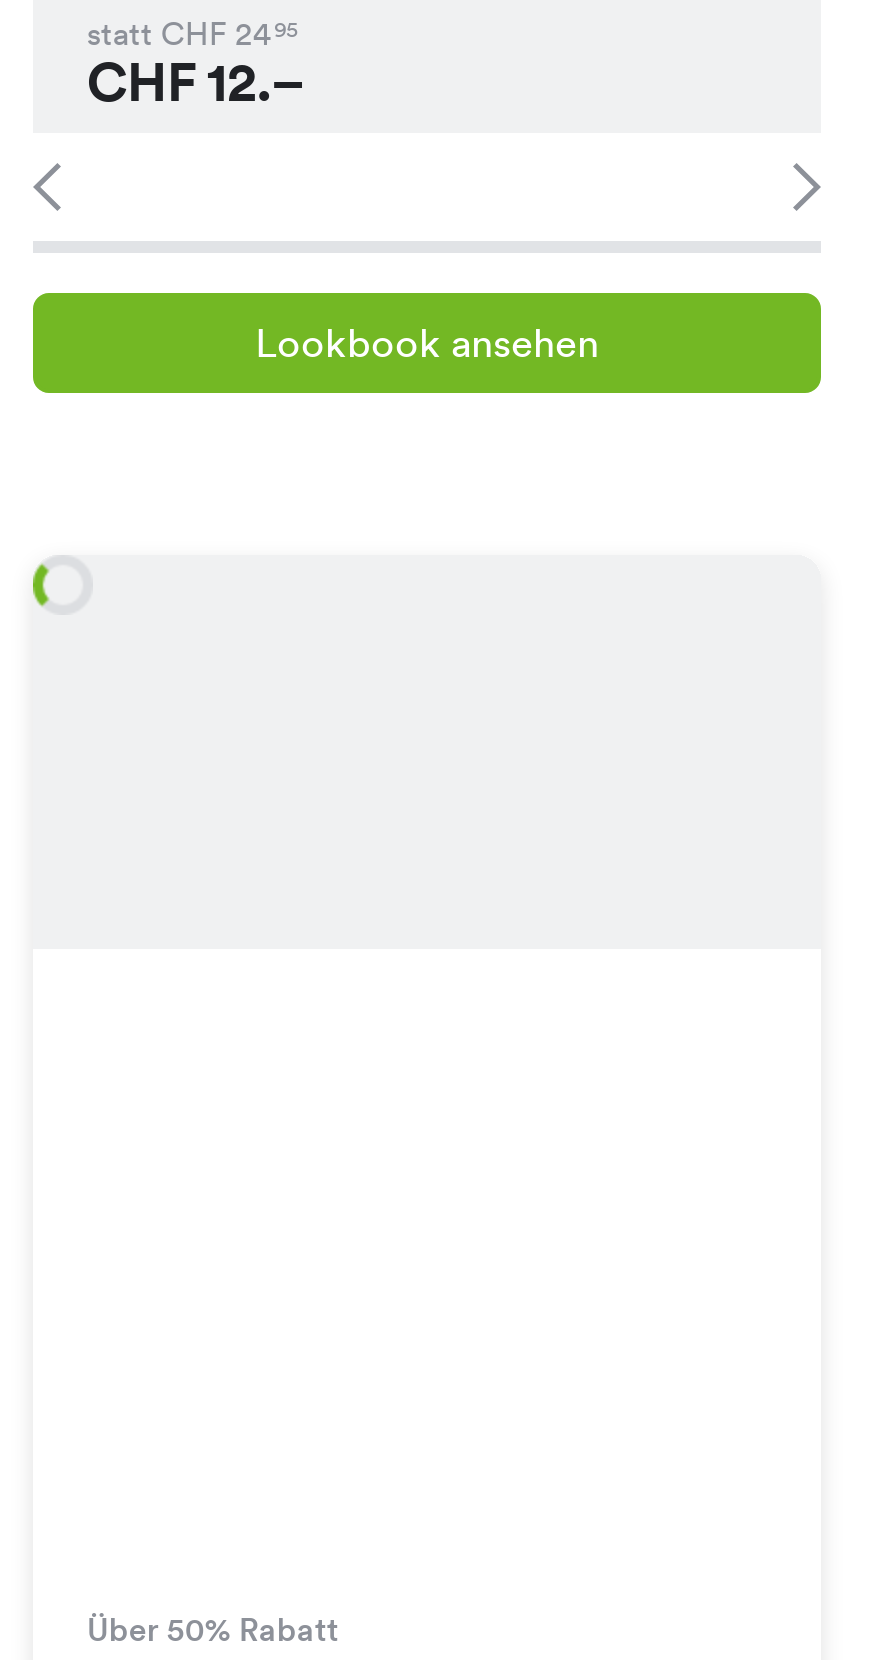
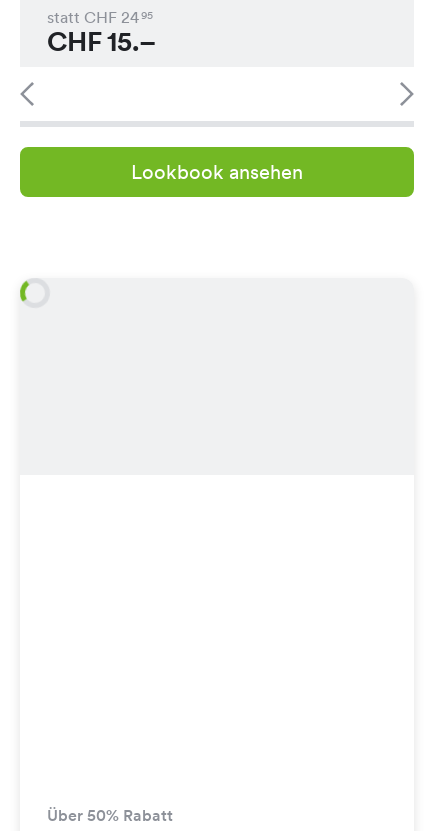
- CHF 12.–
+ CHF 15.–
